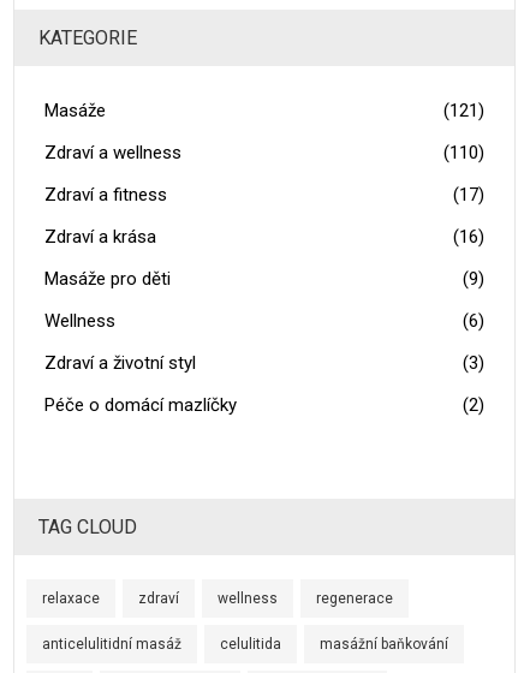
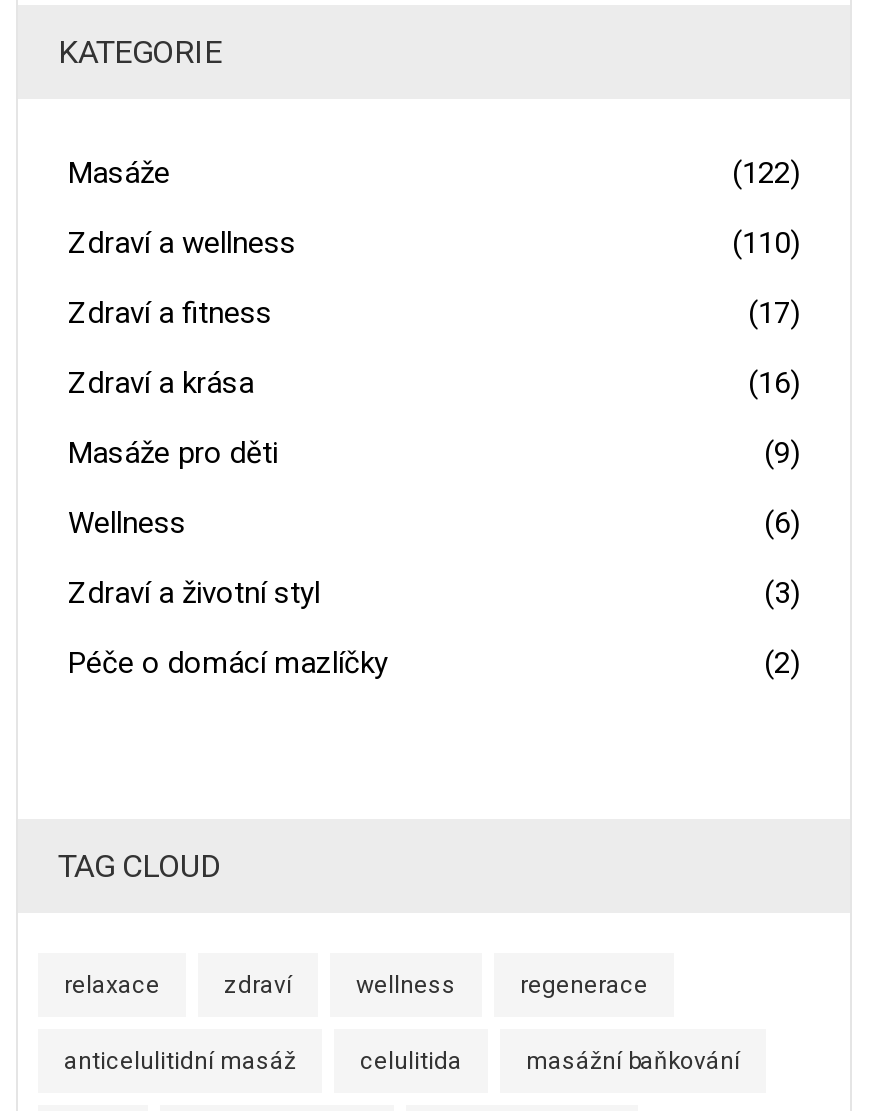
- (121)
+ (122)
